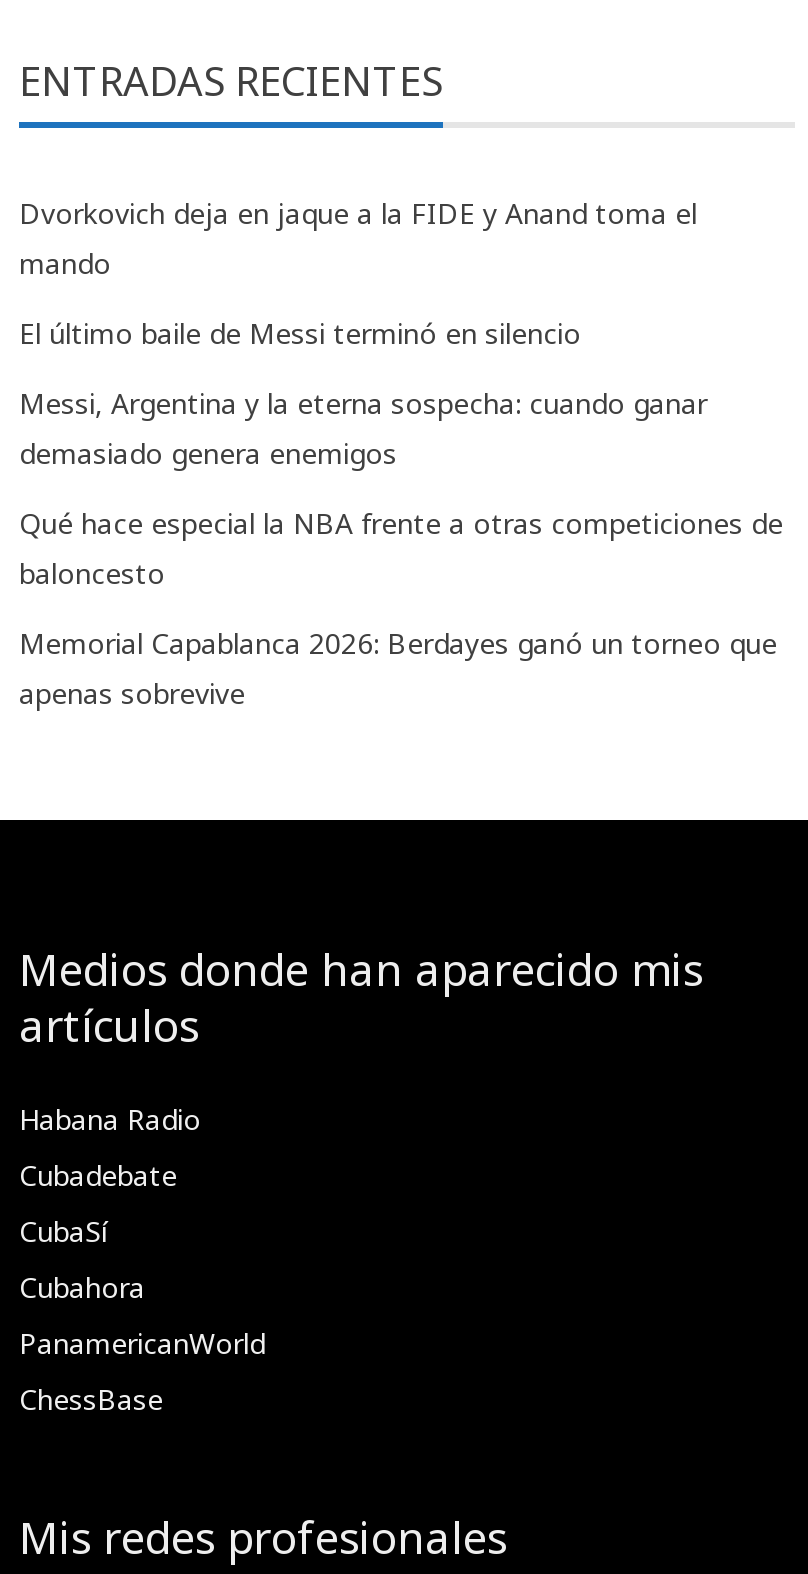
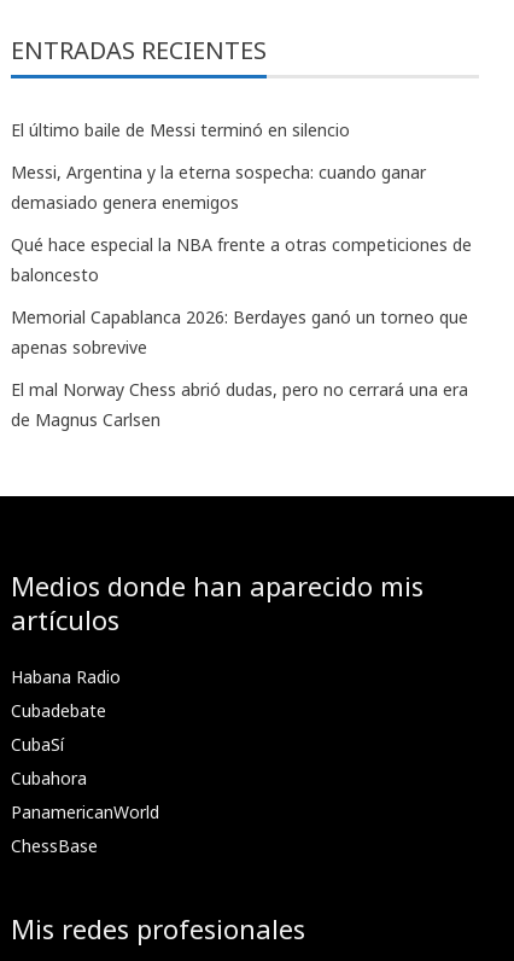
- Dvorkovich deja en jaque a la FIDE y Anand toma el
- mando

moved up: El último baile de Messi terminó en silencio | Messi, Argentina y la eterna sospecha: cuando ganar | demasiado genera enemigos | Qué hace especial la NBA frente a otras competiciones de | baloncesto | Memorial Capablanca 2026: Berdayes ganó un torneo que | apenas sobrevive

+ El mal Norway Chess abrió dudas, pero no cerrará una era
+ de Magnus Carlsen
